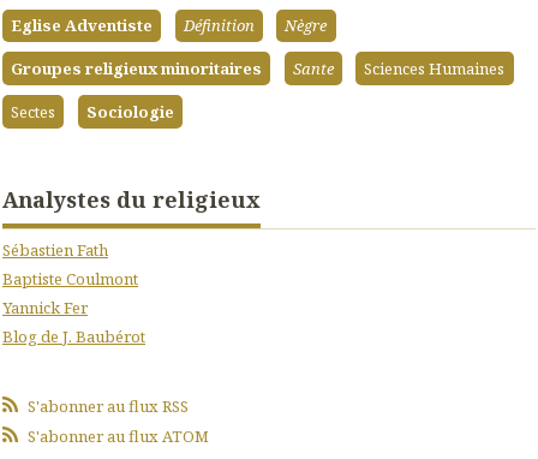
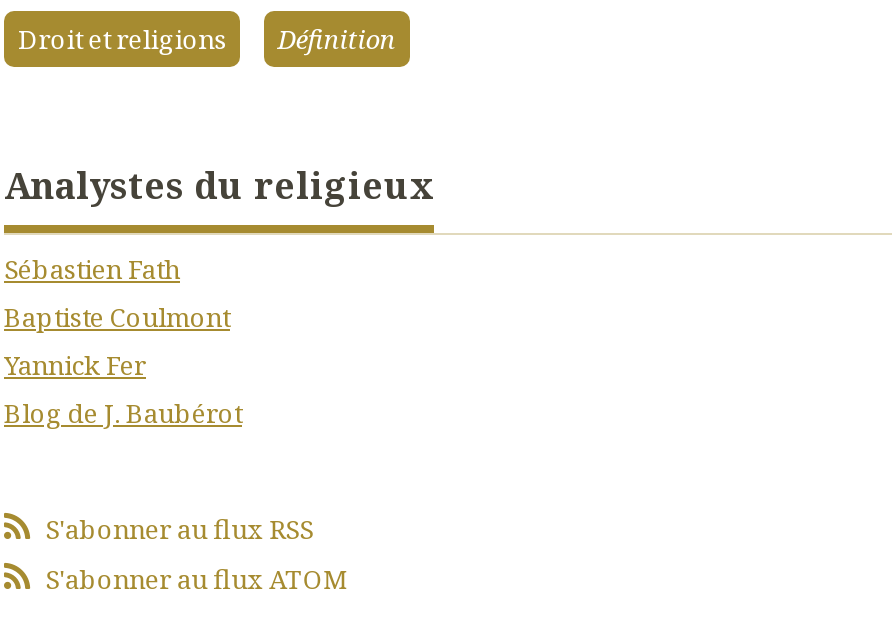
- Eglise Adventiste
+ Droit et religions

- Nègre
- Groupes religieux minoritaires
- Sante
- Sciences Humaines
- Sectes
- Sociologie
